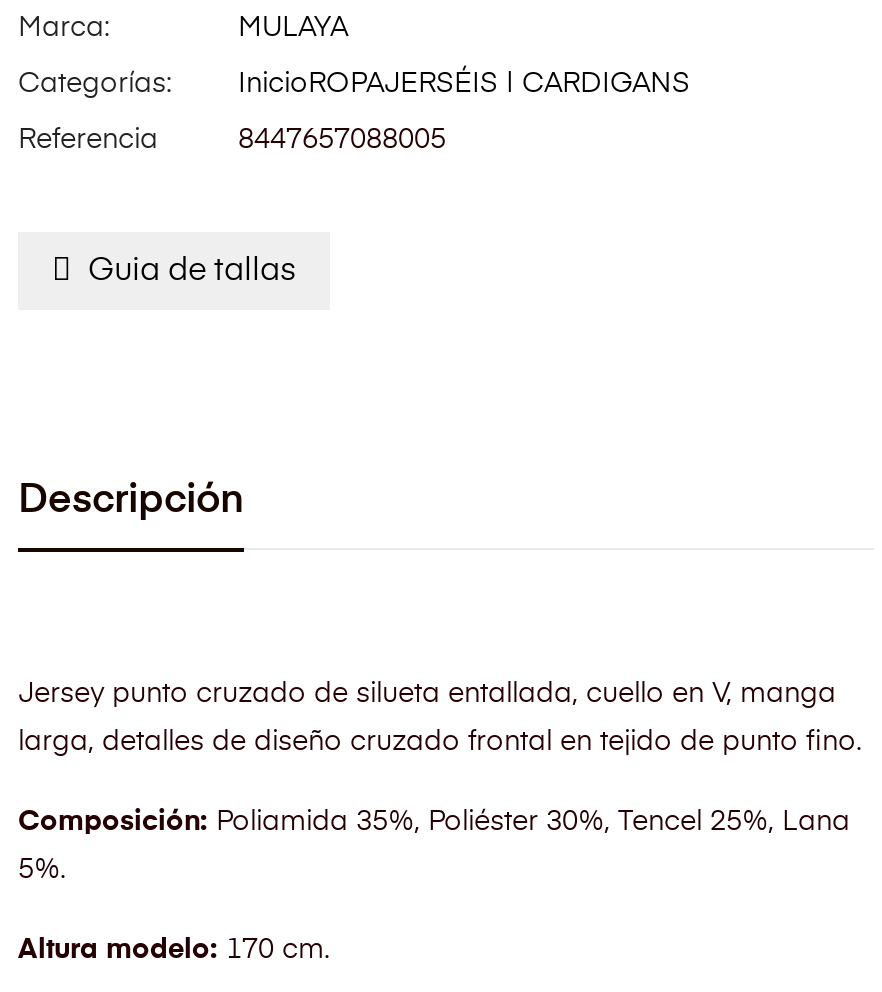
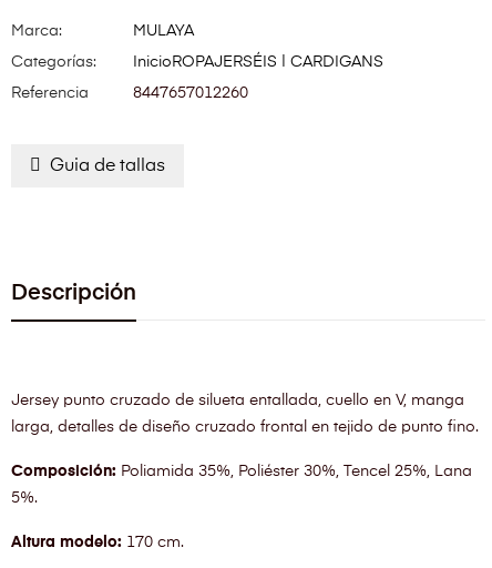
- 8447657088005
+ 8447657012260
